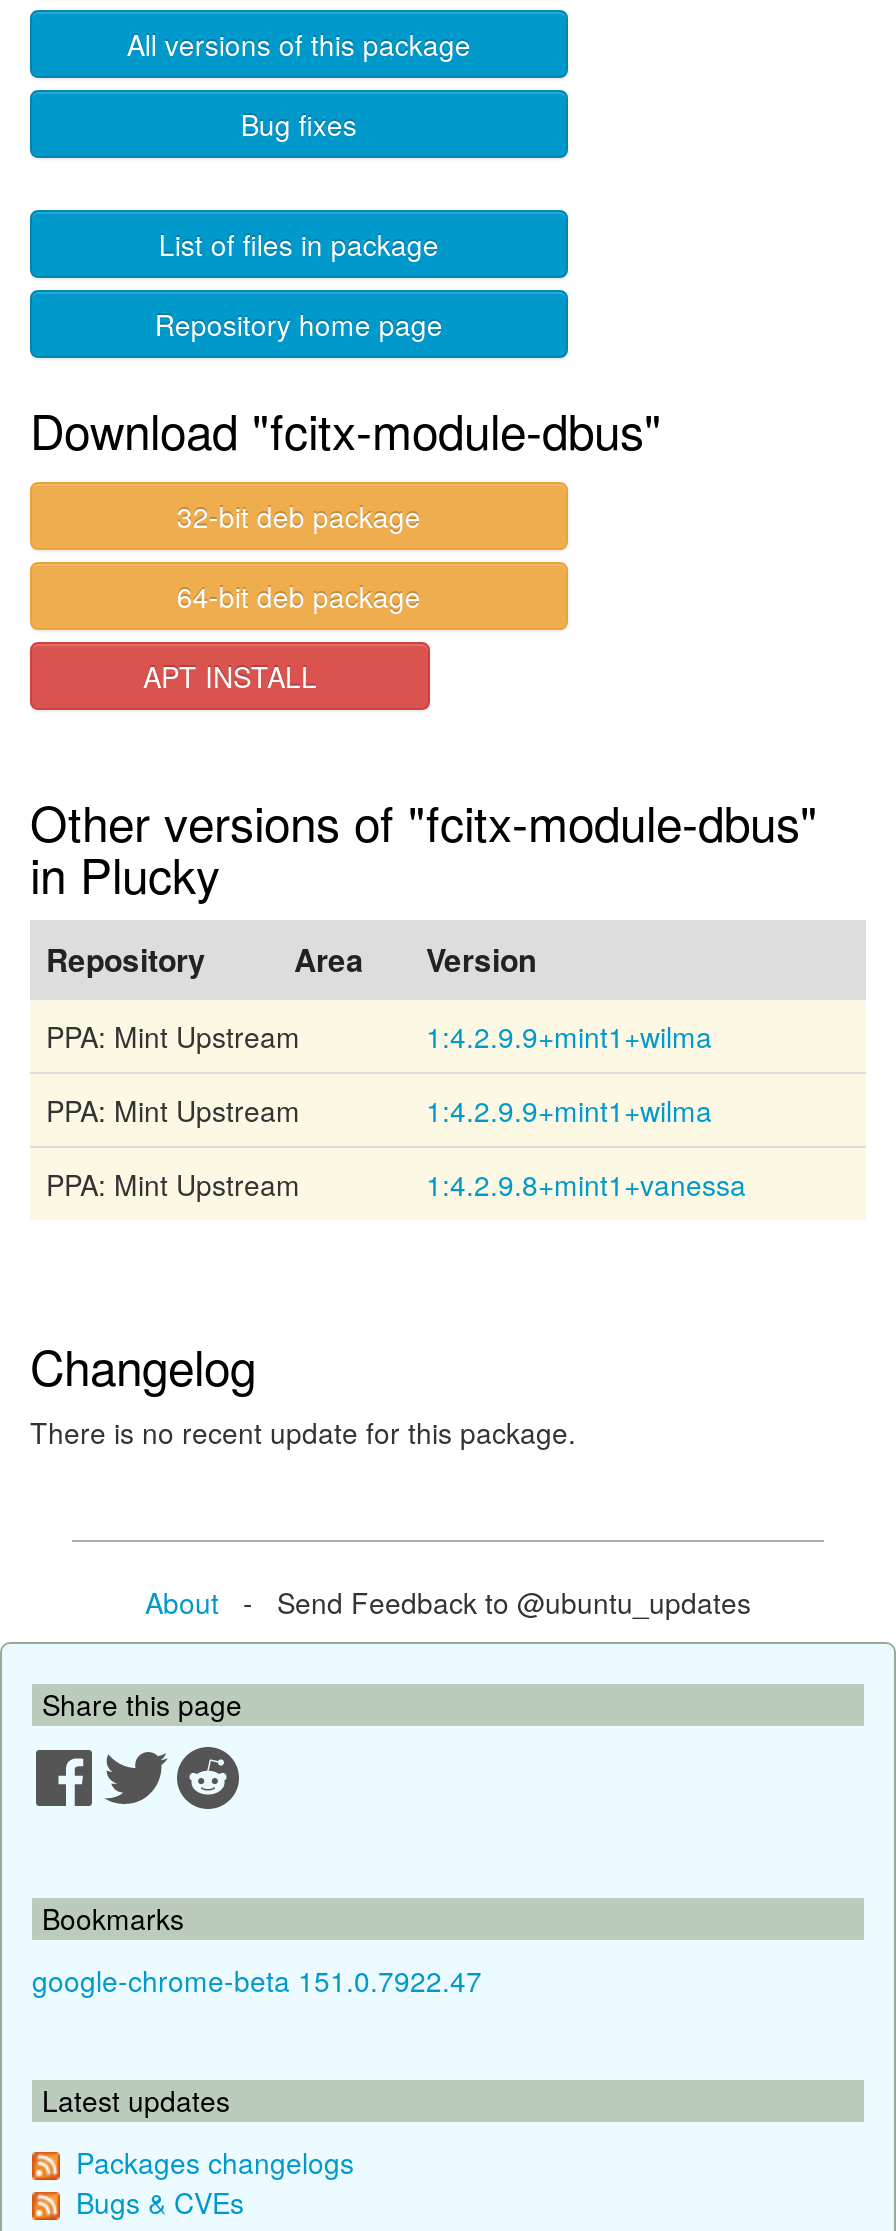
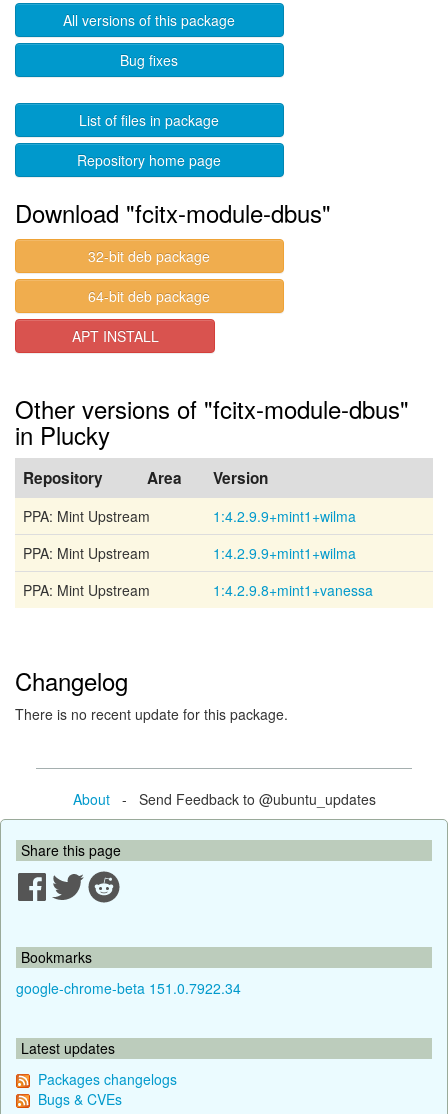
- google-chrome-beta 151.0.7922.47
+ google-chrome-beta 151.0.7922.34
